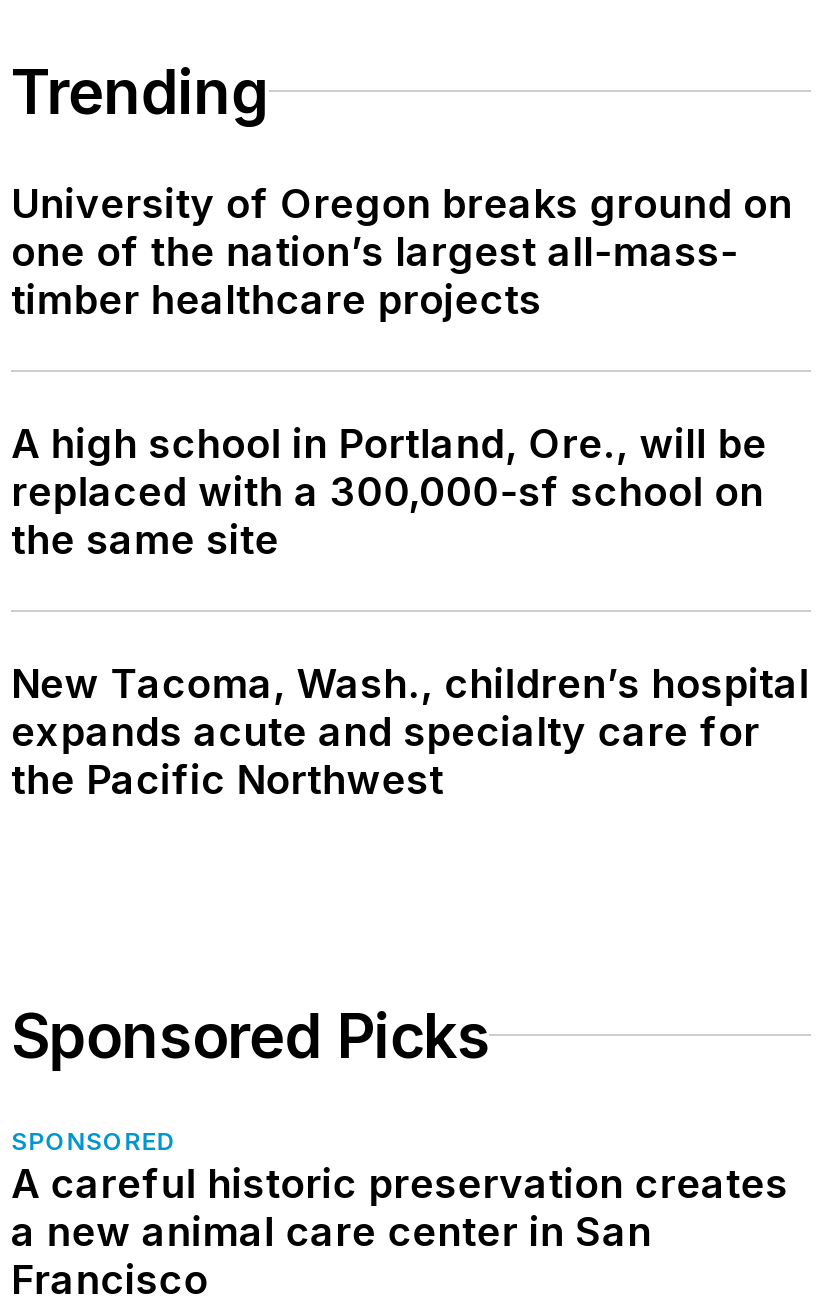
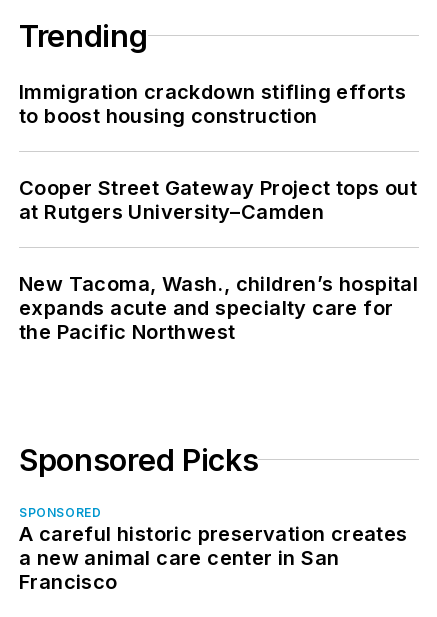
- University of Oregon breaks ground on
- one of the nation’s largest all-mass-
- timber healthcare projects
+ Immigration crackdown stifling efforts
+ to boost housing construction

- A high school in Portland, Ore., will be
- replaced with a 300,000-sf school on
- the same site
+ Cooper Street Gateway Project tops out
+ at Rutgers University–Camden
